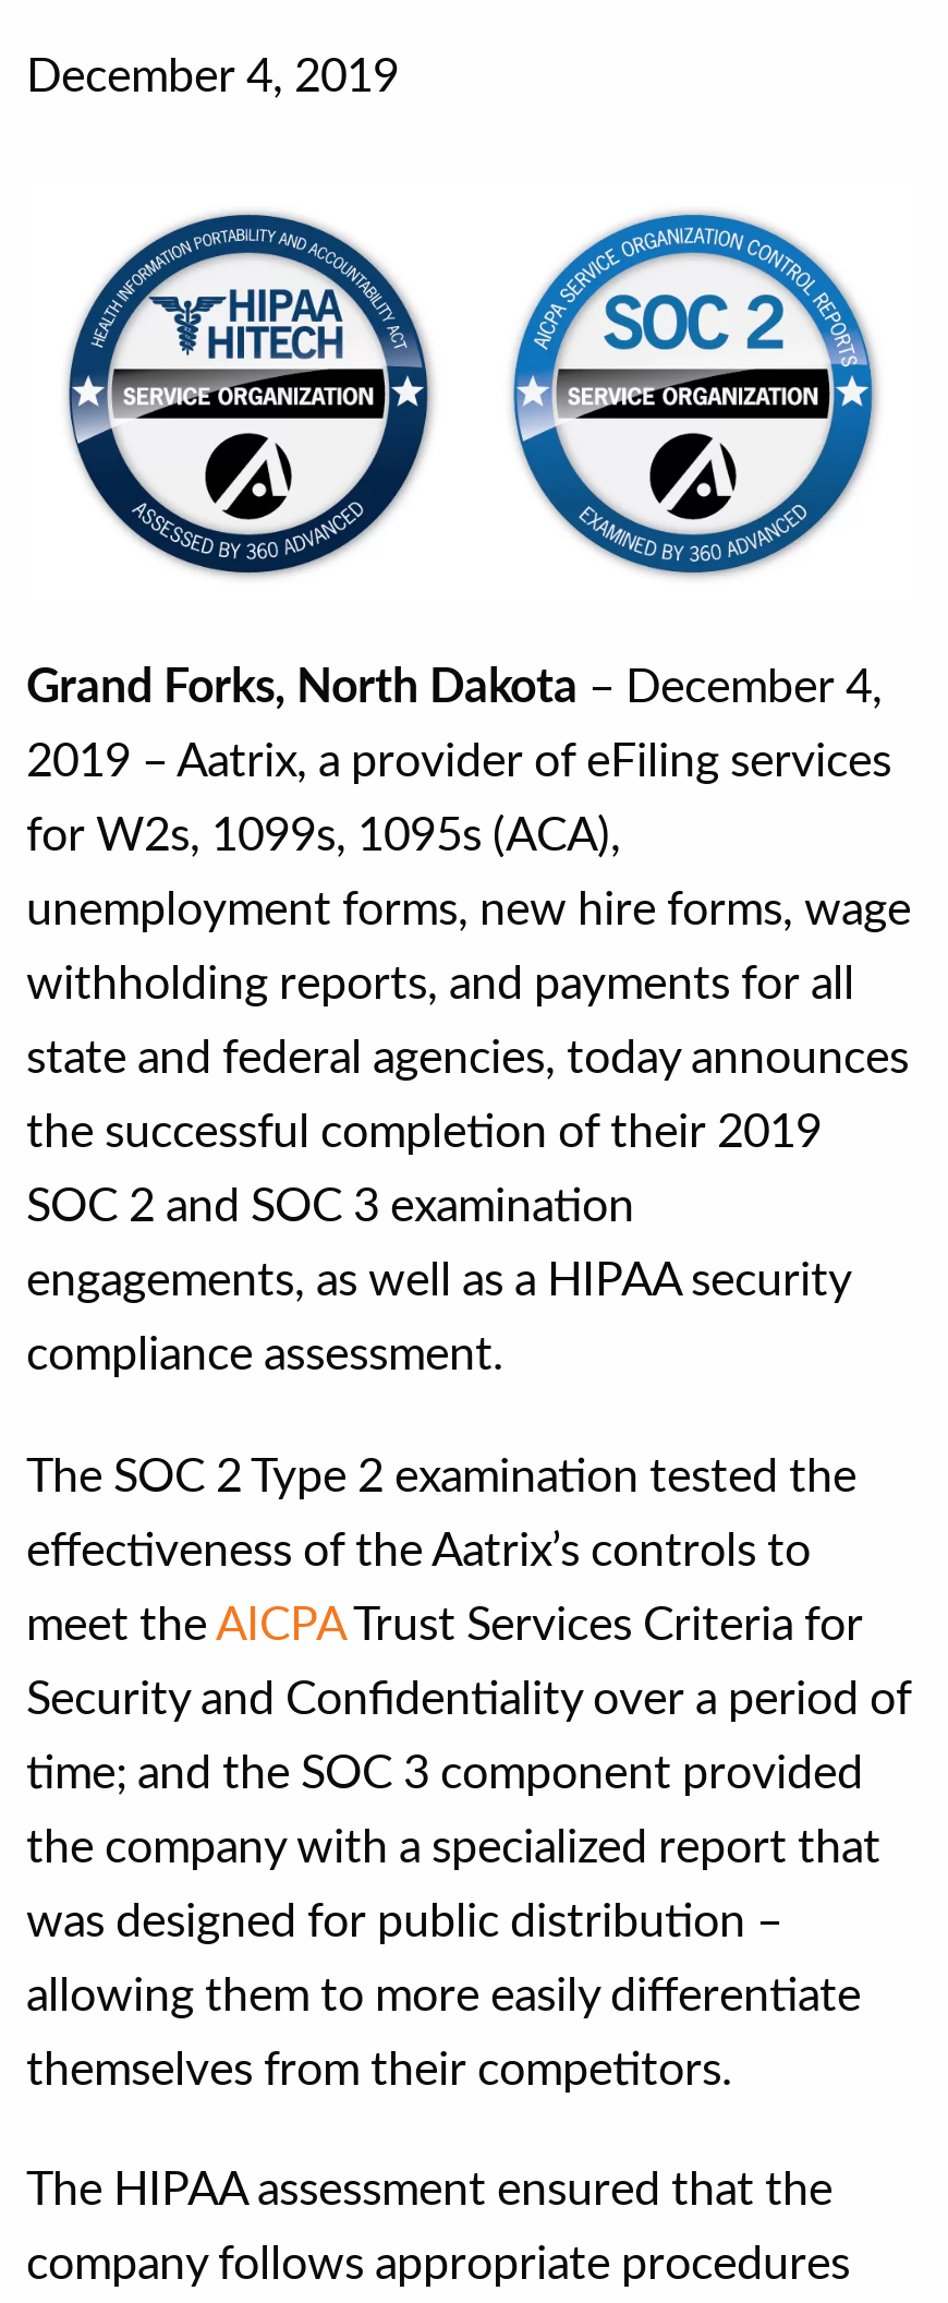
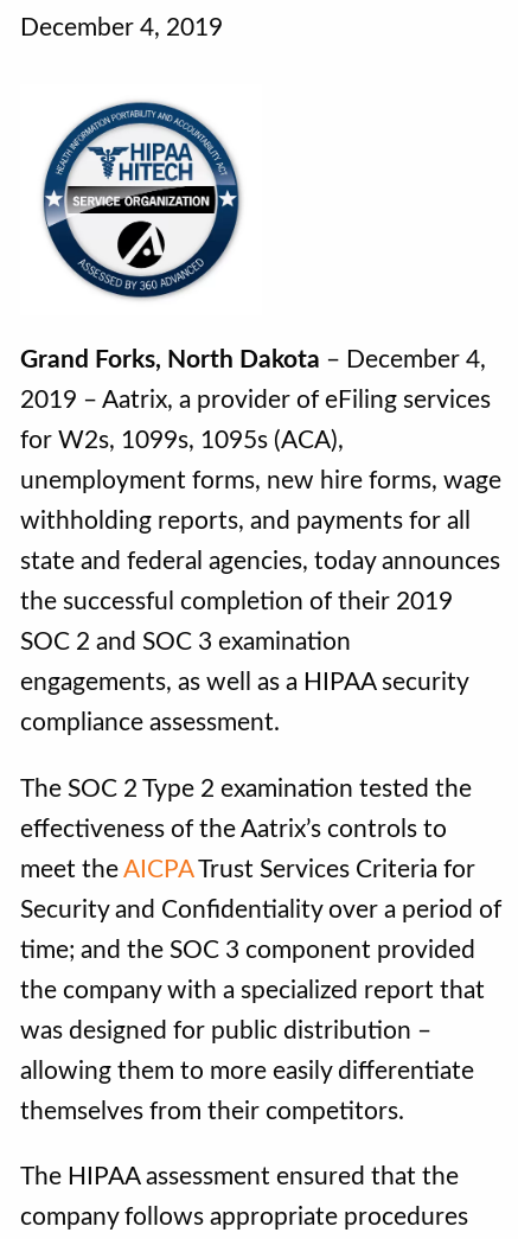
- [image]
